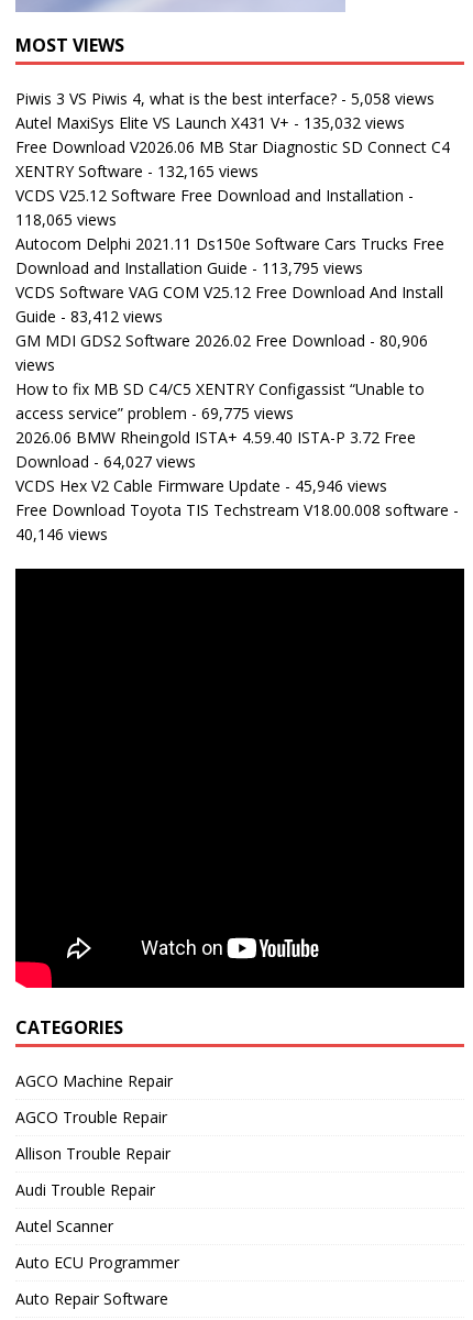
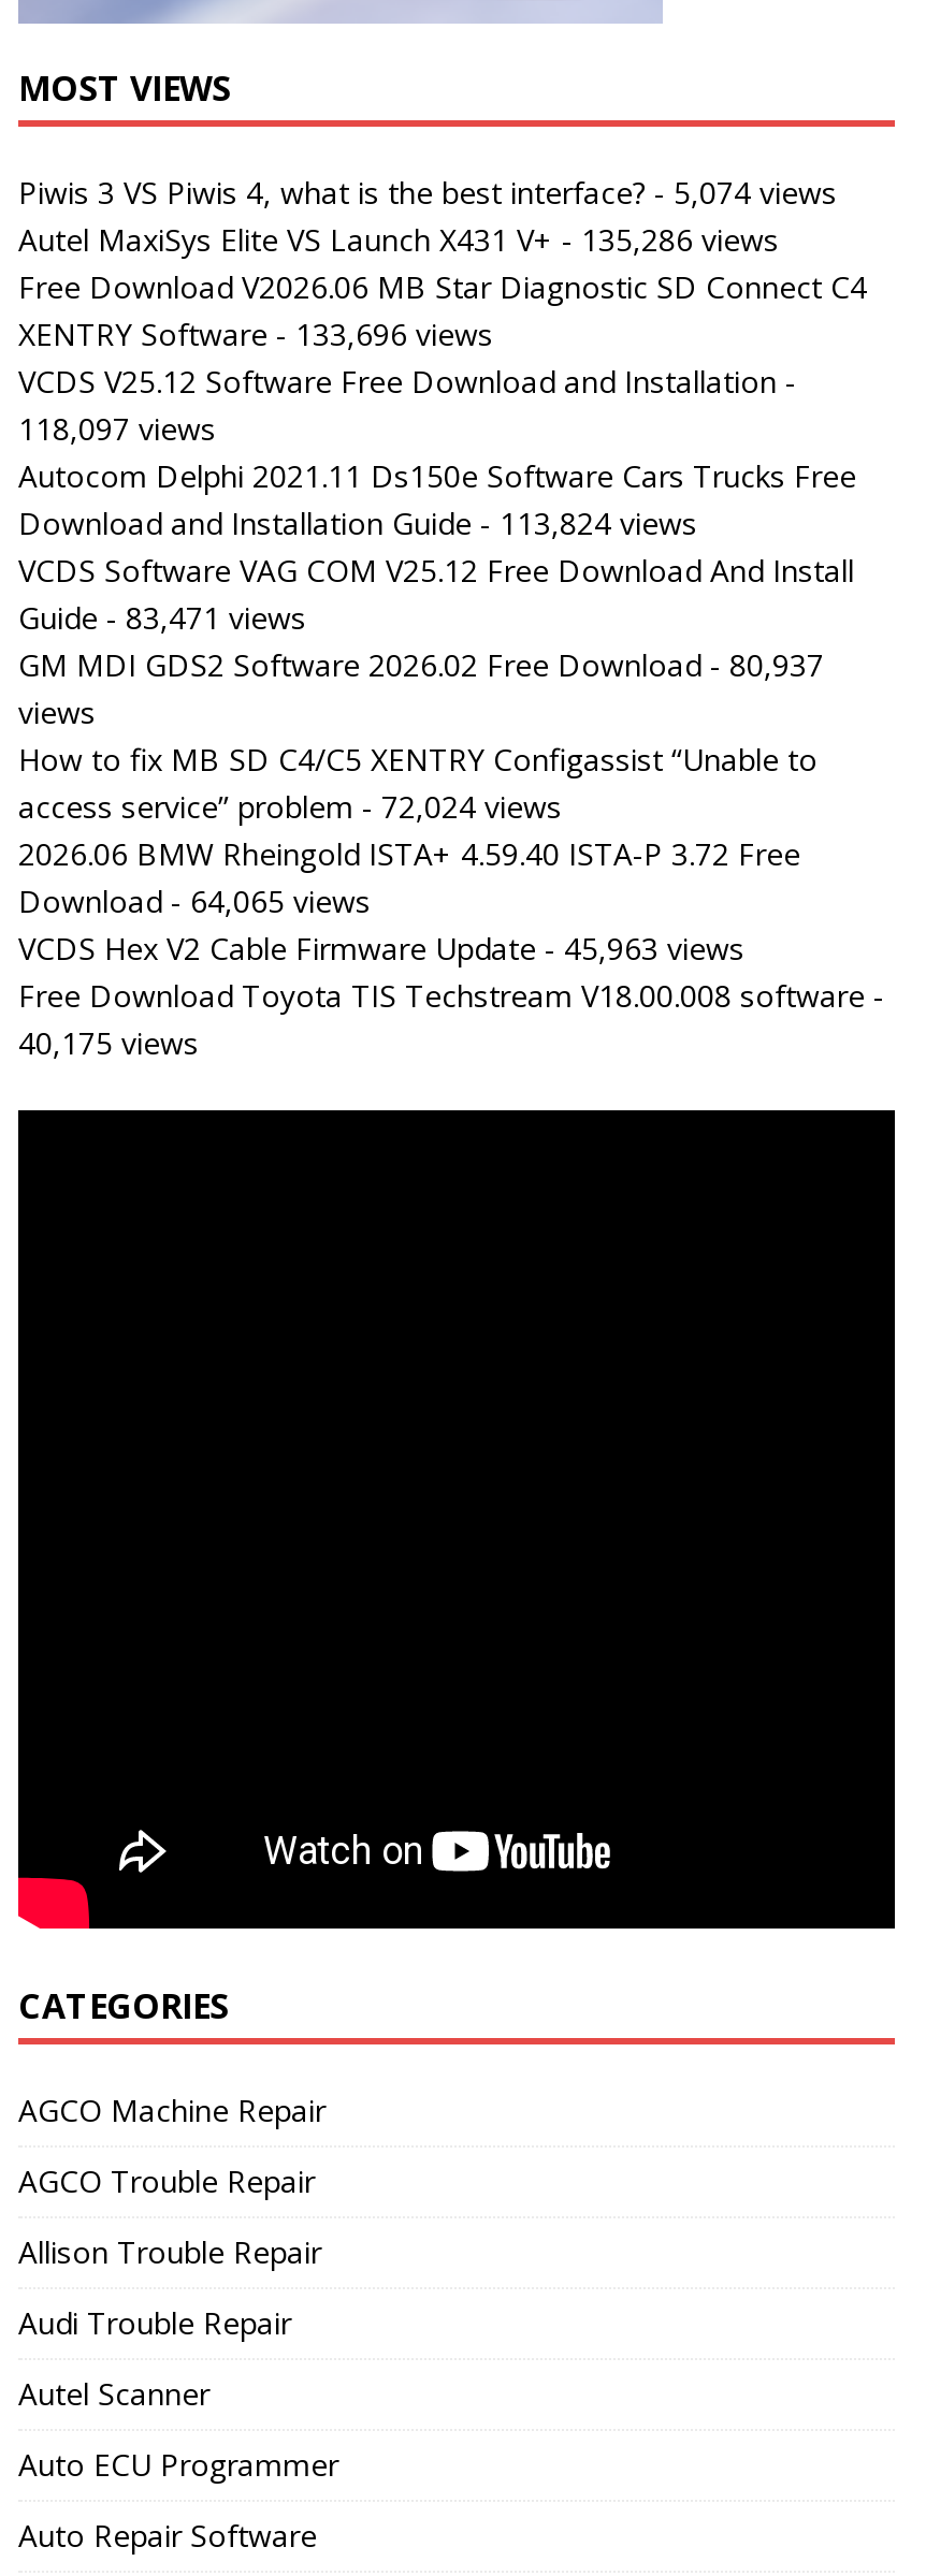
- Piwis 3 VS Piwis 4, what is the best interface? - 5,058 views
+ Piwis 3 VS Piwis 4, what is the best interface? - 5,074 views

- Autel MaxiSys Elite VS Launch X431 V+ - 135,032 views
+ Autel MaxiSys Elite VS Launch X431 V+ - 135,286 views

- XENTRY Software - 132,165 views
+ XENTRY Software - 133,696 views

- 118,065 views
+ 118,097 views

- Download and Installation Guide - 113,795 views
+ Download and Installation Guide - 113,824 views

- Guide - 83,412 views
+ Guide - 83,471 views

- GM MDI GDS2 Software 2026.02 Free Download - 80,906
+ GM MDI GDS2 Software 2026.02 Free Download - 80,937

- access service” problem - 69,775 views
+ access service” problem - 72,024 views

- Download - 64,027 views
+ Download - 64,065 views

- VCDS Hex V2 Cable Firmware Update - 45,946 views
+ VCDS Hex V2 Cable Firmware Update - 45,963 views

- 40,146 views
+ 40,175 views
